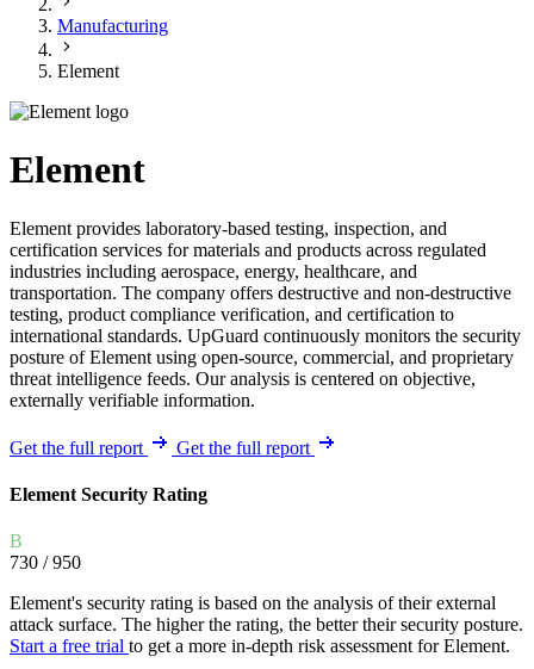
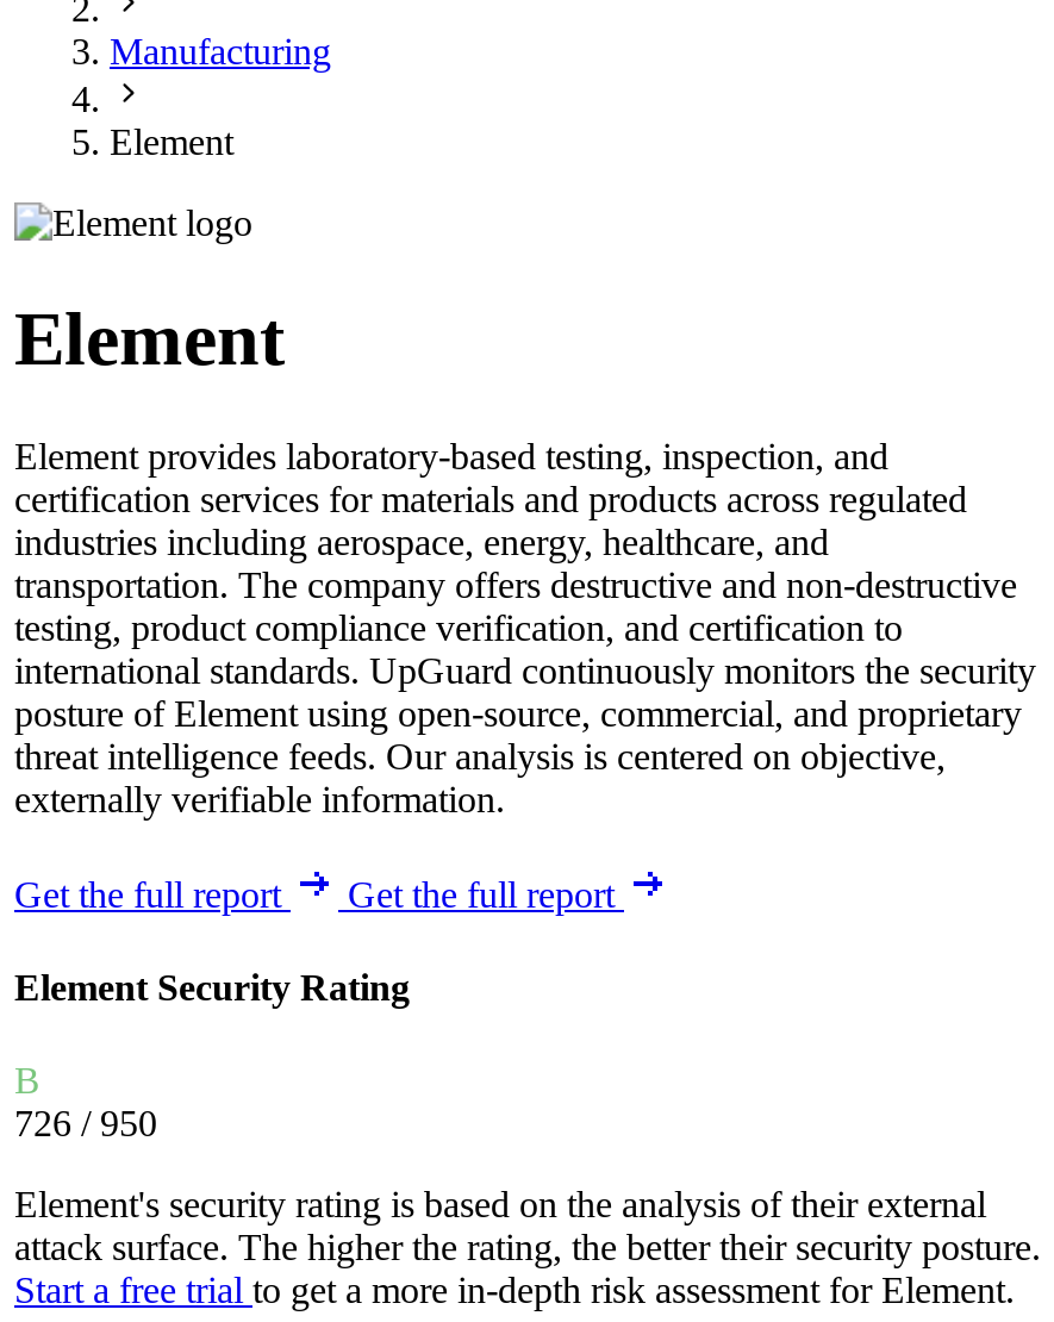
- 730 / 950
+ 726 / 950
